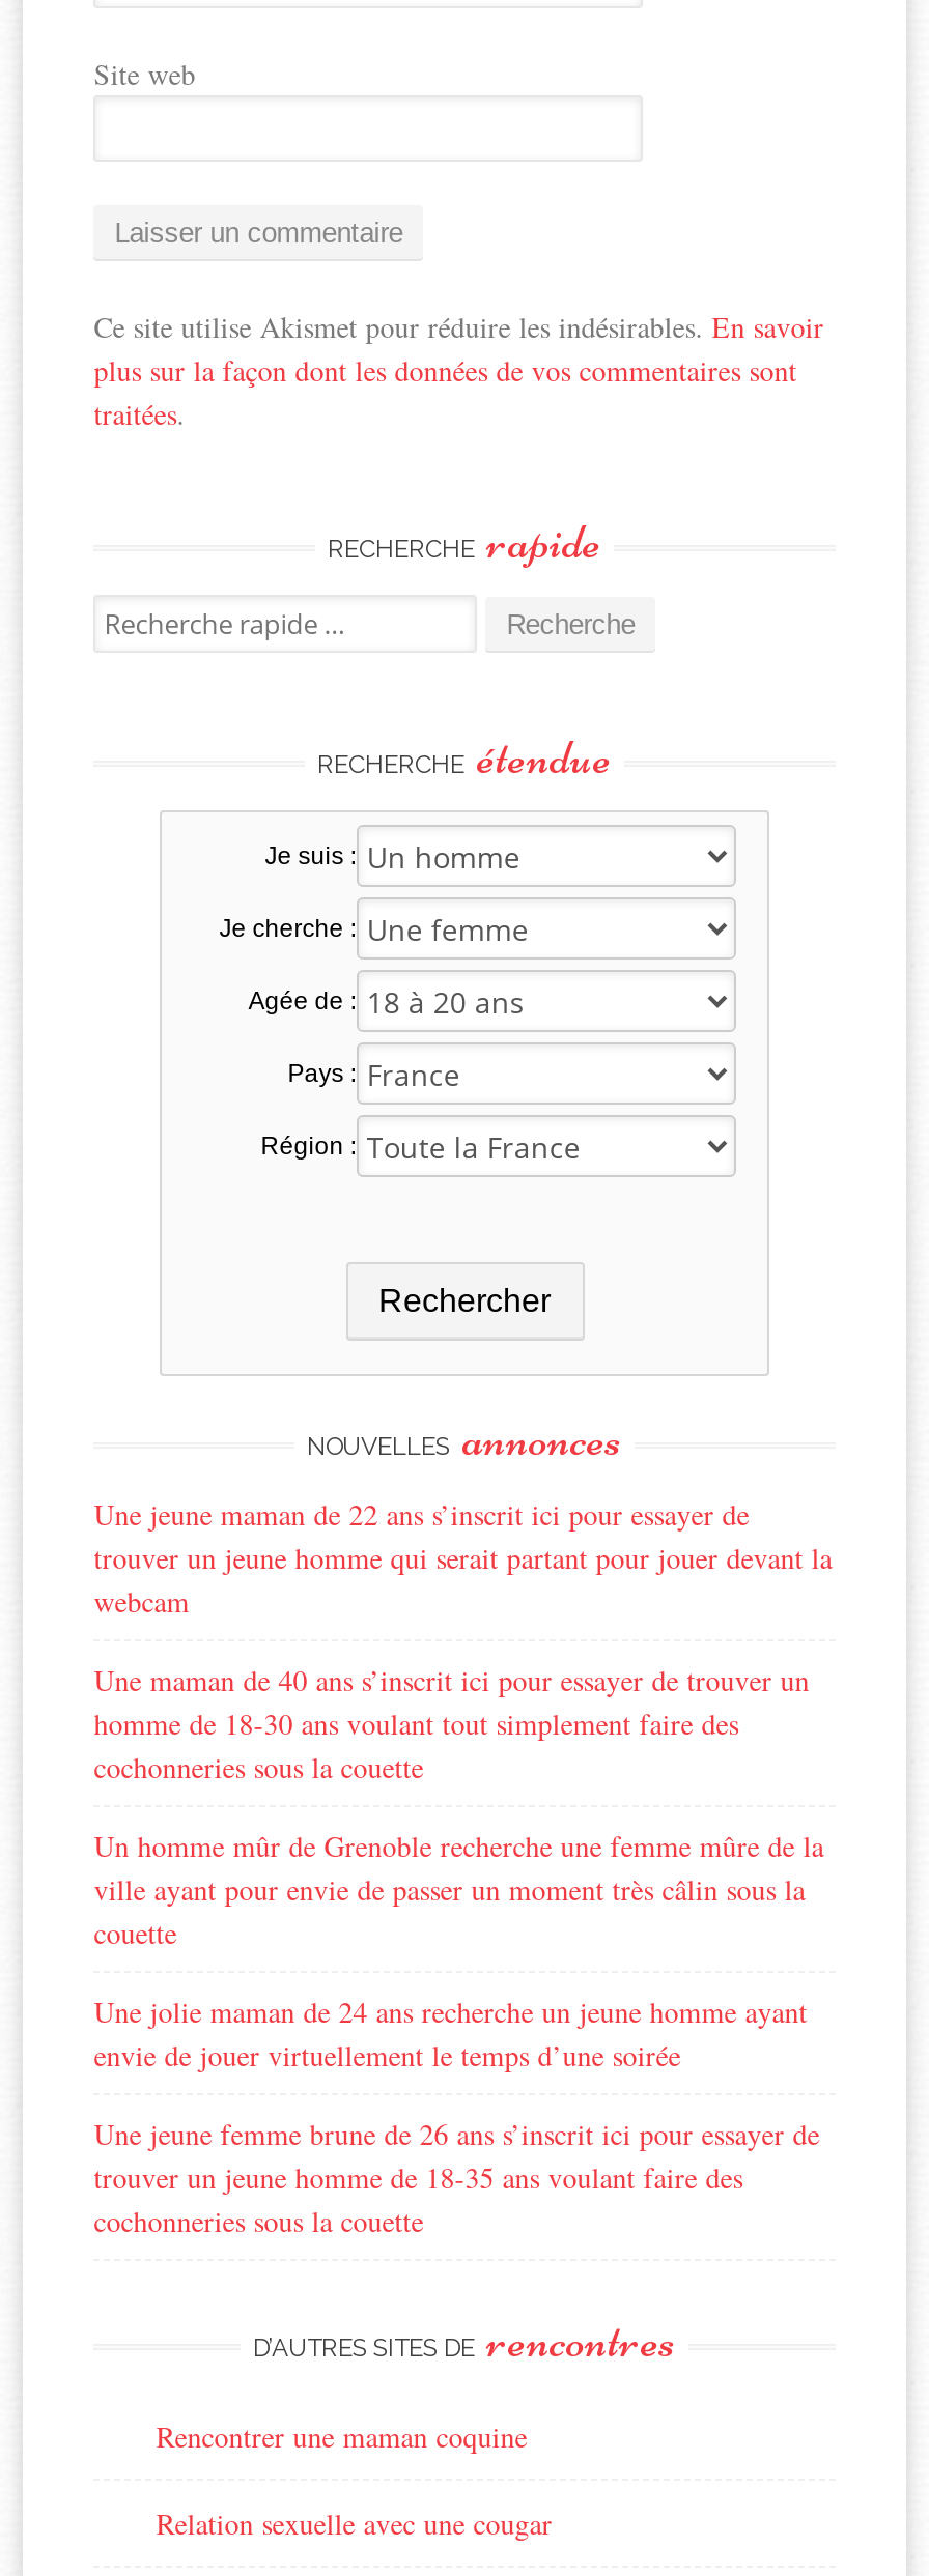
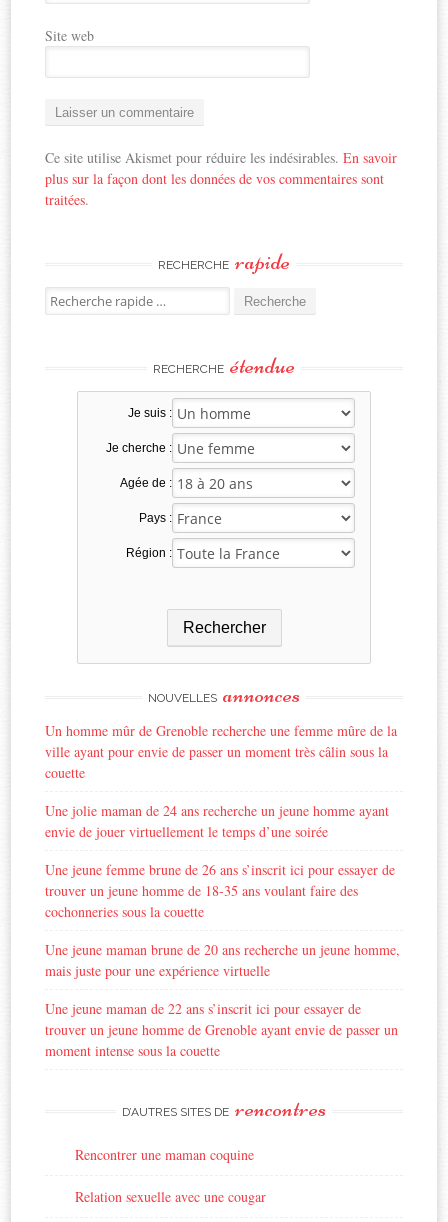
moved down: Une jeune maman de 22 ans s’inscrit ici pour essayer de

- trouver un jeune homme qui serait partant pour jouer devant la
- webcam
- Une maman de 40 ans s’inscrit ici pour essayer de trouver un
- homme de 18-30 ans voulant tout simplement faire des
- cochonneries sous la couette

moved up: Un homme mûr de Grenoble recherche une femme mûre de la | ville ayant pour envie de passer un moment très câlin sous la | couette | Une jolie maman de 24 ans recherche un jeune homme ayant | envie de jouer virtuellement le temps d’une soirée | Une jeune femme brune de 26 ans s’inscrit ici pour essayer de | trouver un jeune homme de 18-35 ans voulant faire des | cochonneries sous la couette

+ Une jeune maman brune de 20 ans recherche un jeune homme,
+ mais juste pour une expérience virtuelle
+ trouver un jeune homme de Grenoble ayant envie de passer un
+ moment intense sous la couette
